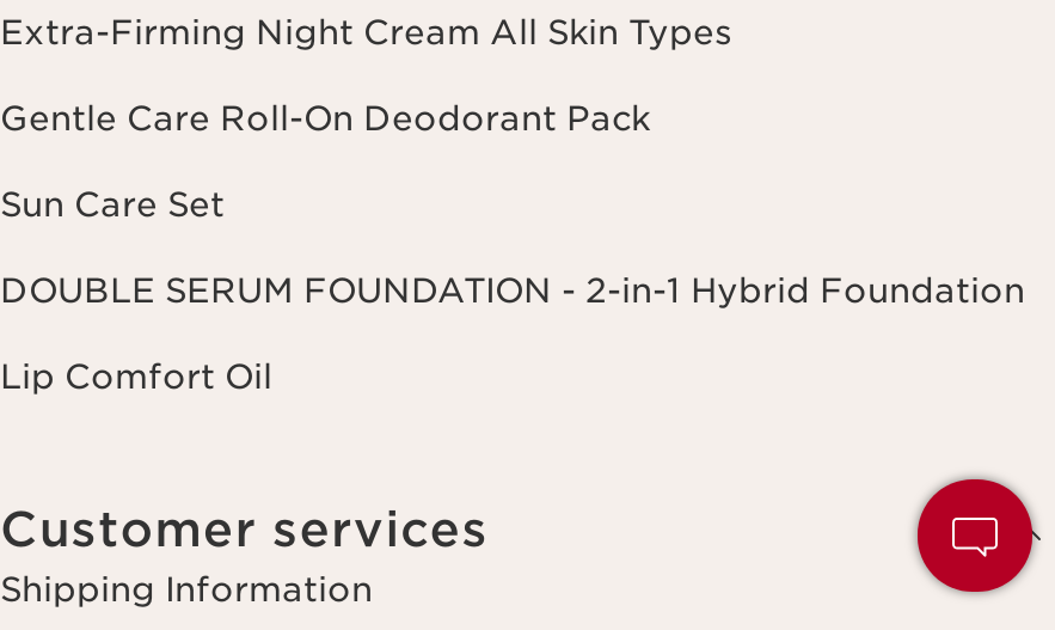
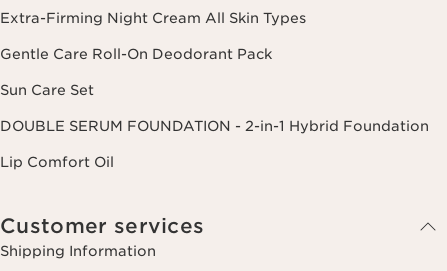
- [image]
